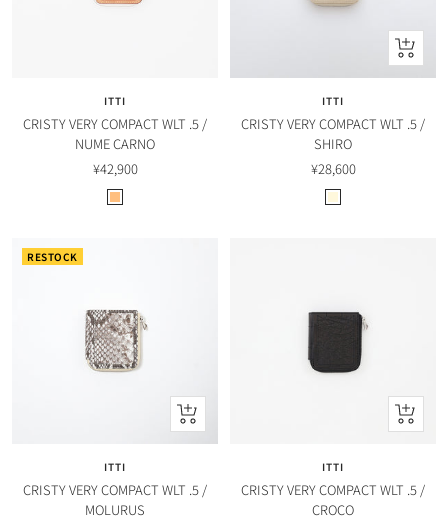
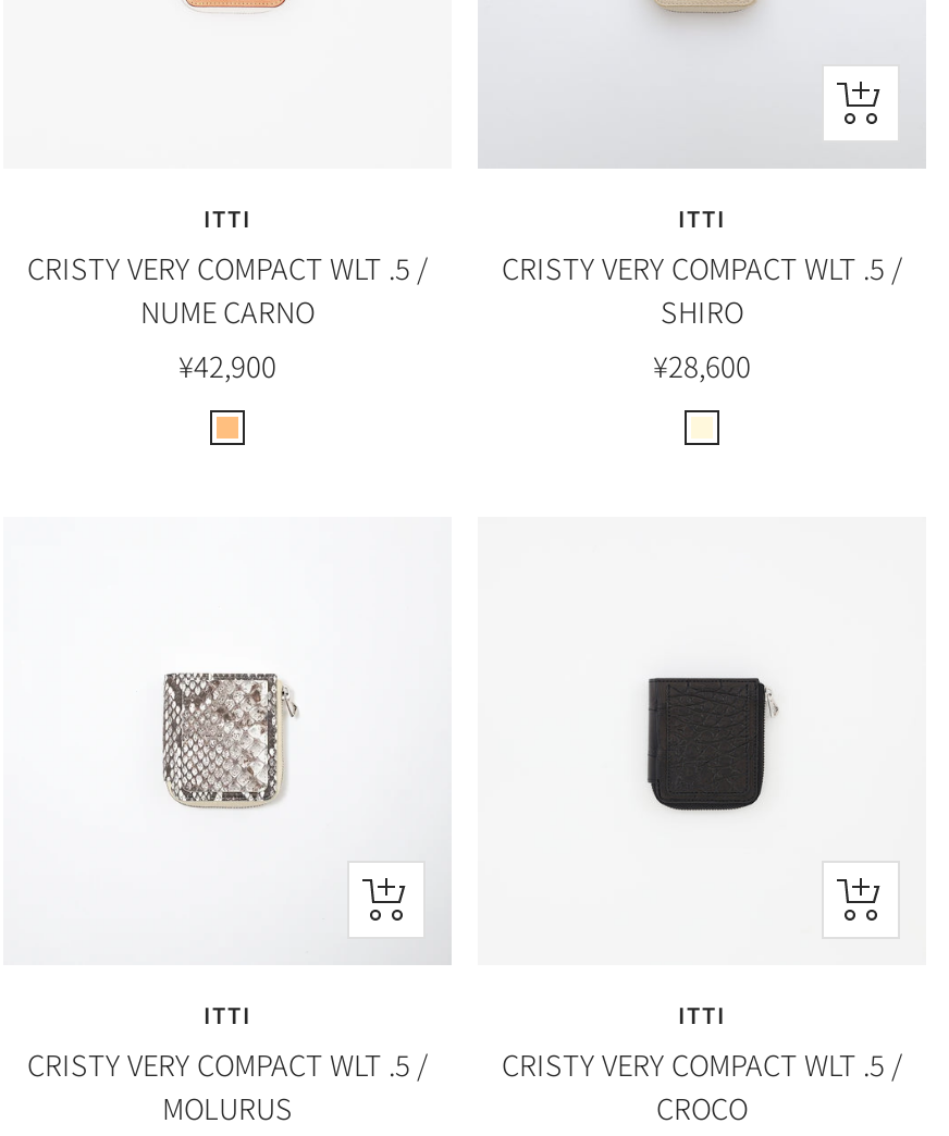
- RESTOCK
